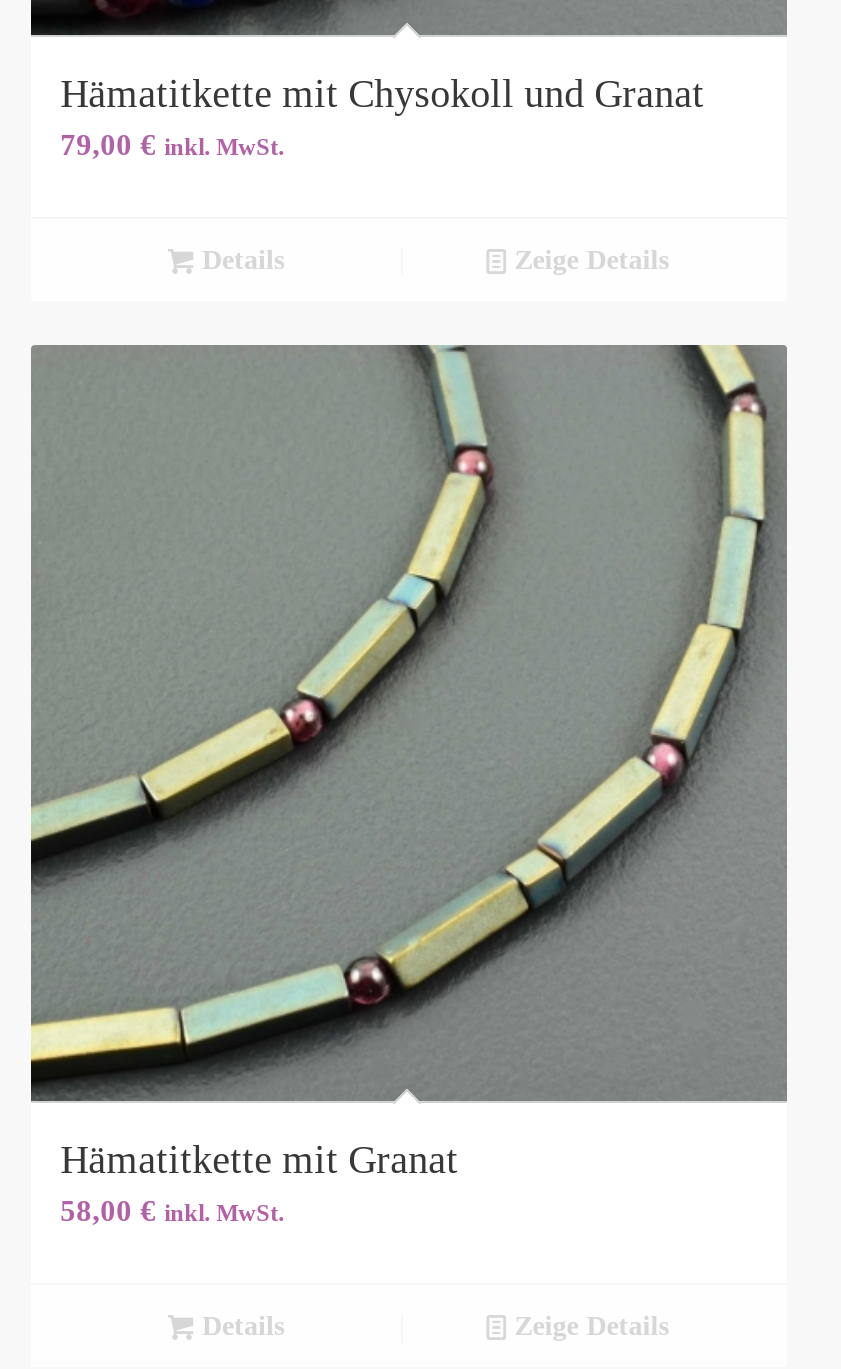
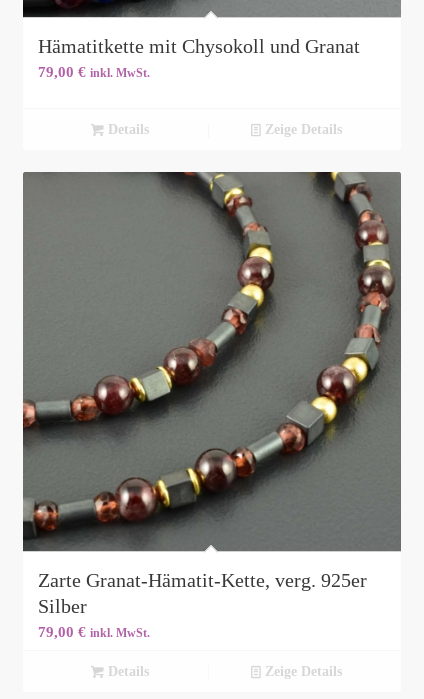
- [image]
- Hämatitkette mit Granat
- 58,00 € inkl. MwSt.
+ [image]
+ Zarte Granat-Hämatit-Kette, verg. 925er
+ Silber
+ 79,00 € inkl. MwSt.
